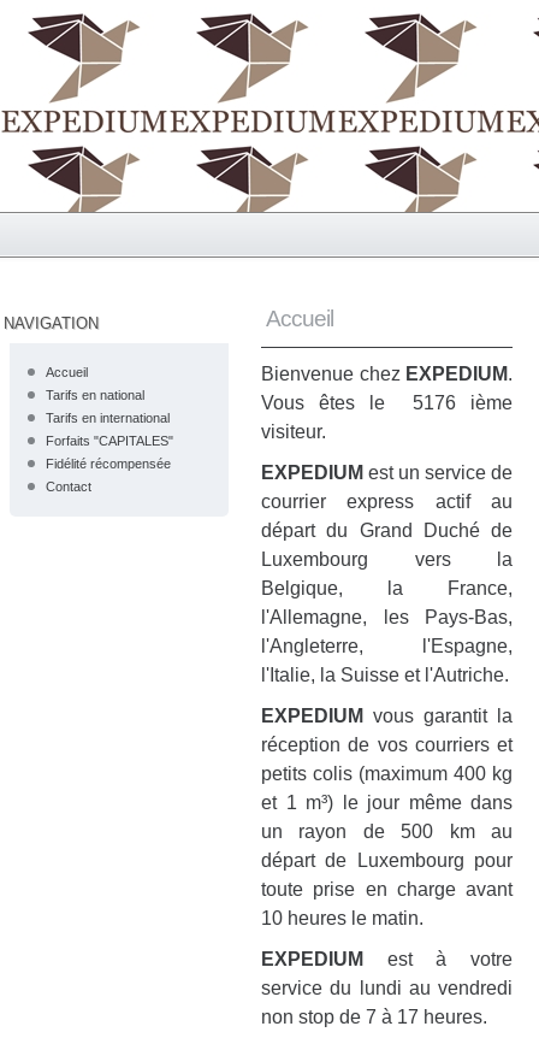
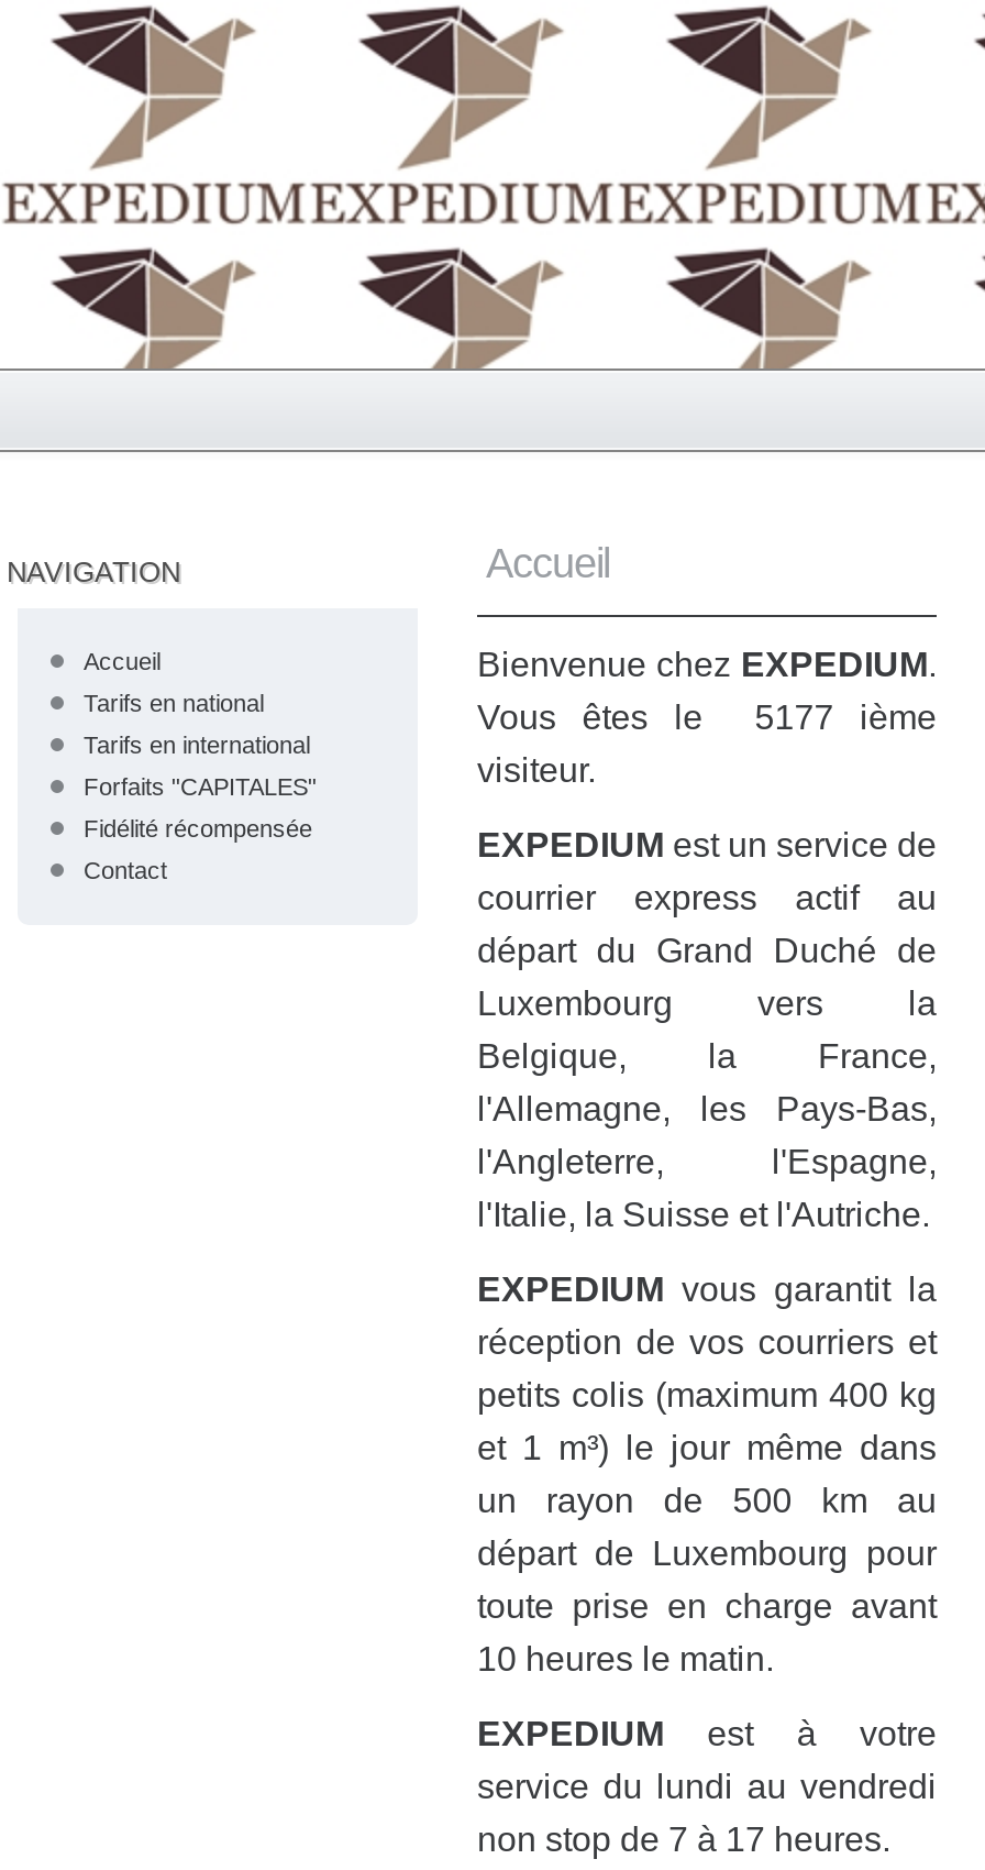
- Vous êtes le 5176 ième
+ Vous êtes le 5177 ième
